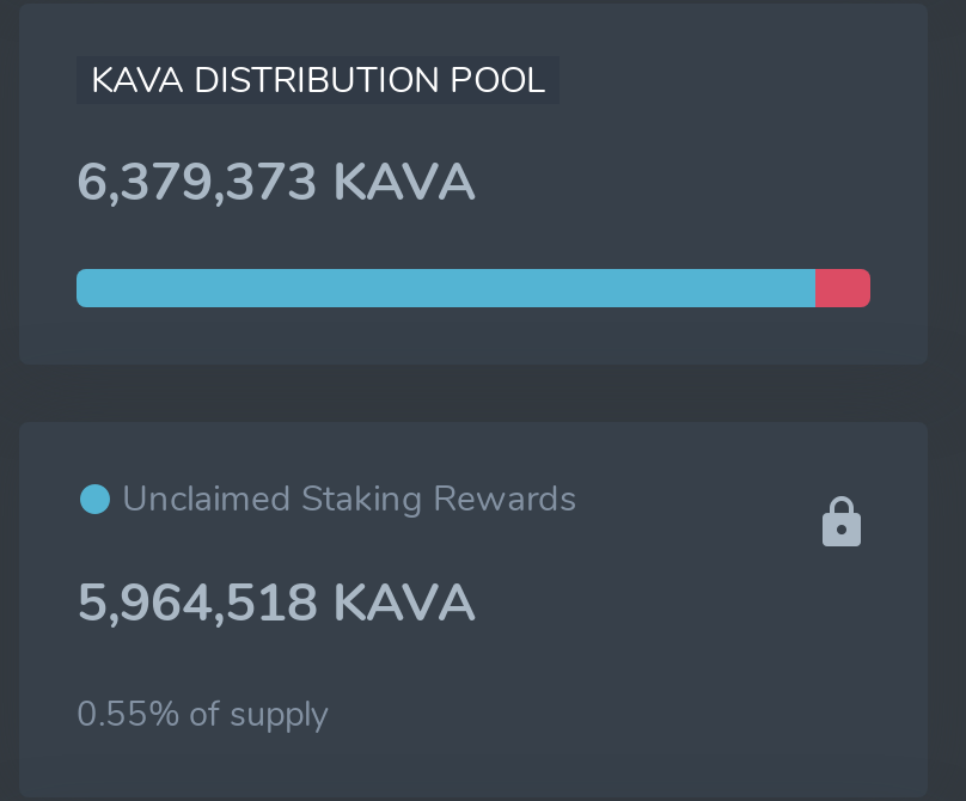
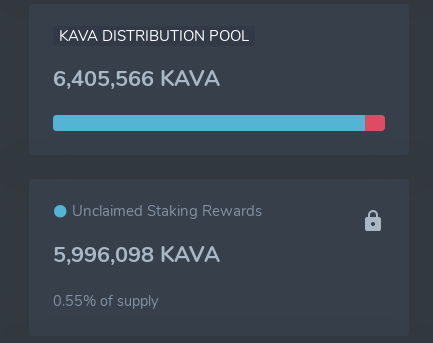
- 6,379,373 KAVA
+ 6,405,566 KAVA

- 5,964,518 KAVA
+ 5,996,098 KAVA
